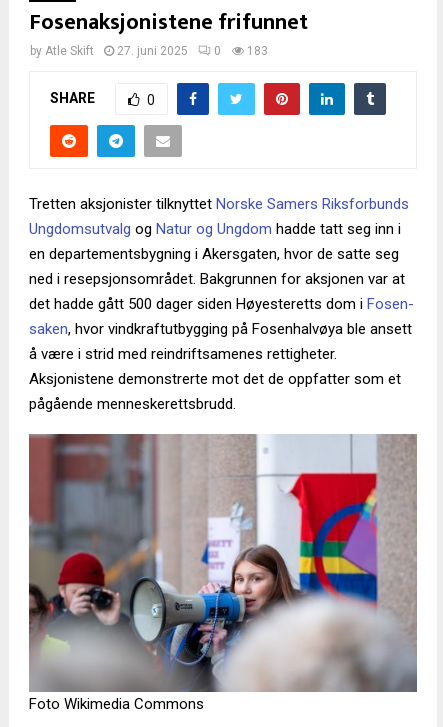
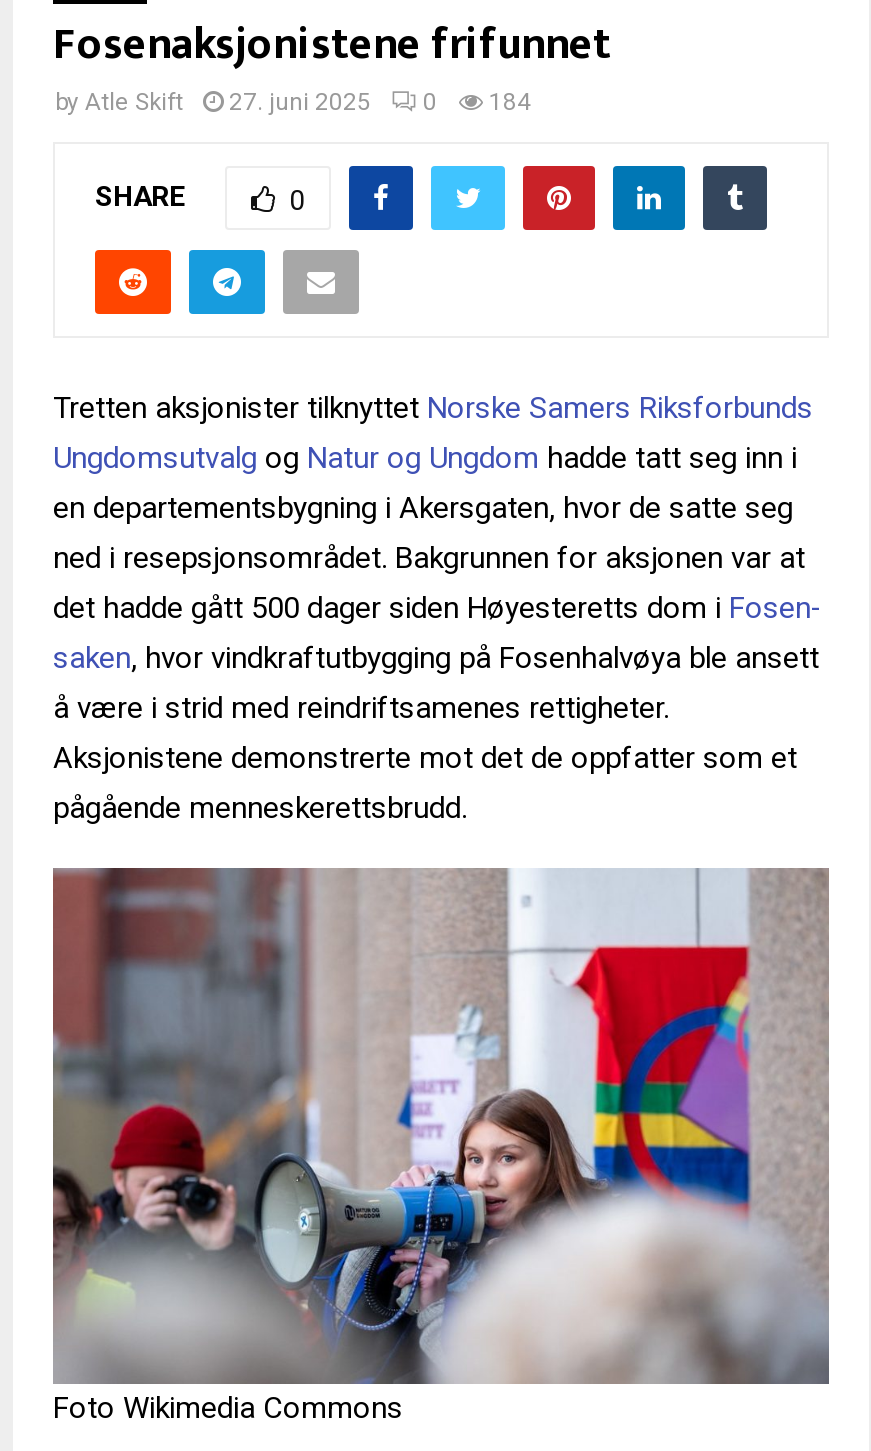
- by Atle Skift 27. juni 2025 0 183
+ by Atle Skift 27. juni 2025 0 184
